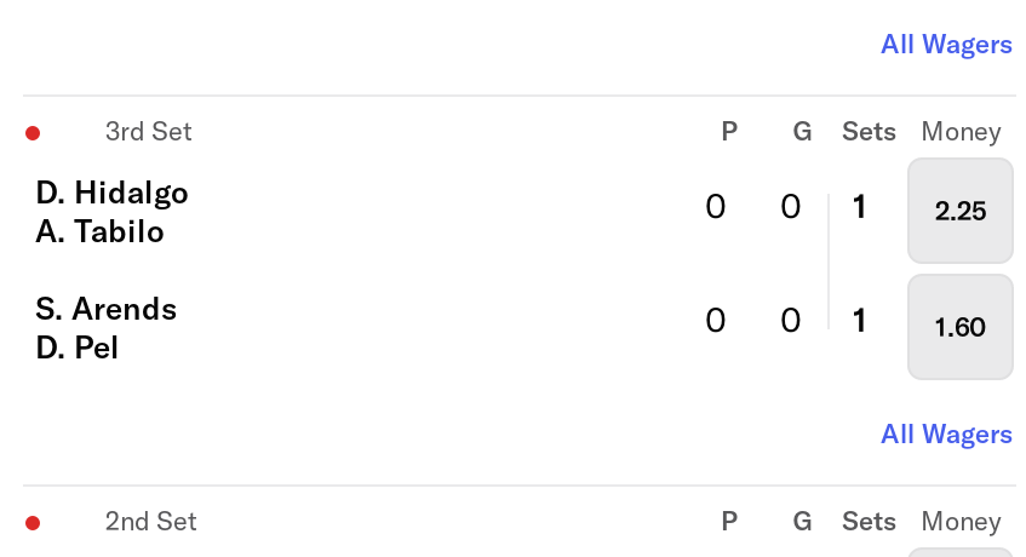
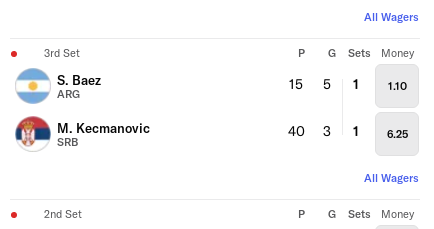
- D. Hidalgo
- A. Tabilo
+ S. Baez
+ ARG

- 0
+ 15

- 0
+ 5

- 2.25
+ 1.10

- S. Arends
- D. Pel
+ M. Kecmanovic
+ SRB

- 0
+ 40

- 0
+ 3

- 1.60
+ 6.25
